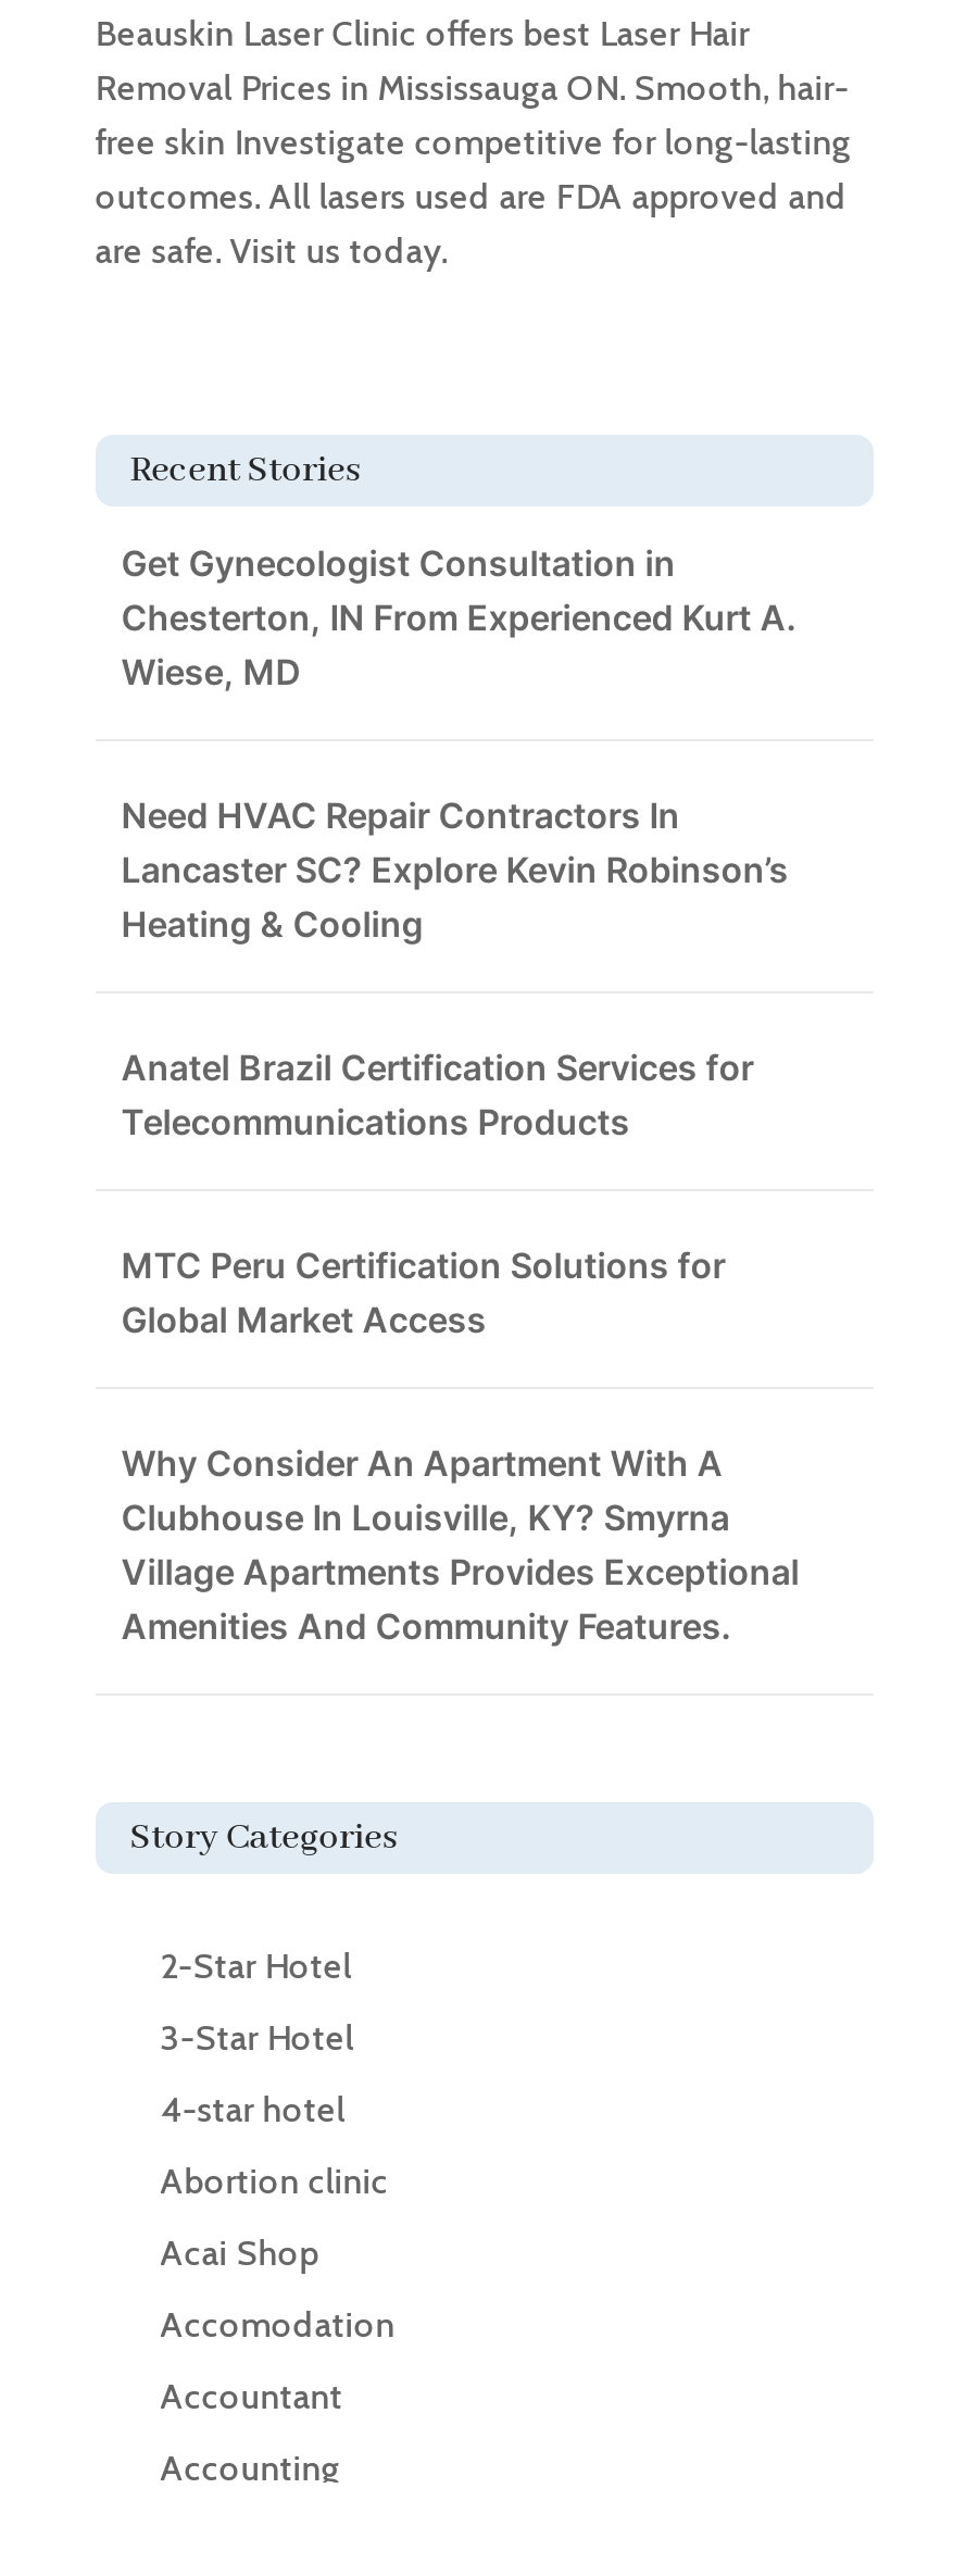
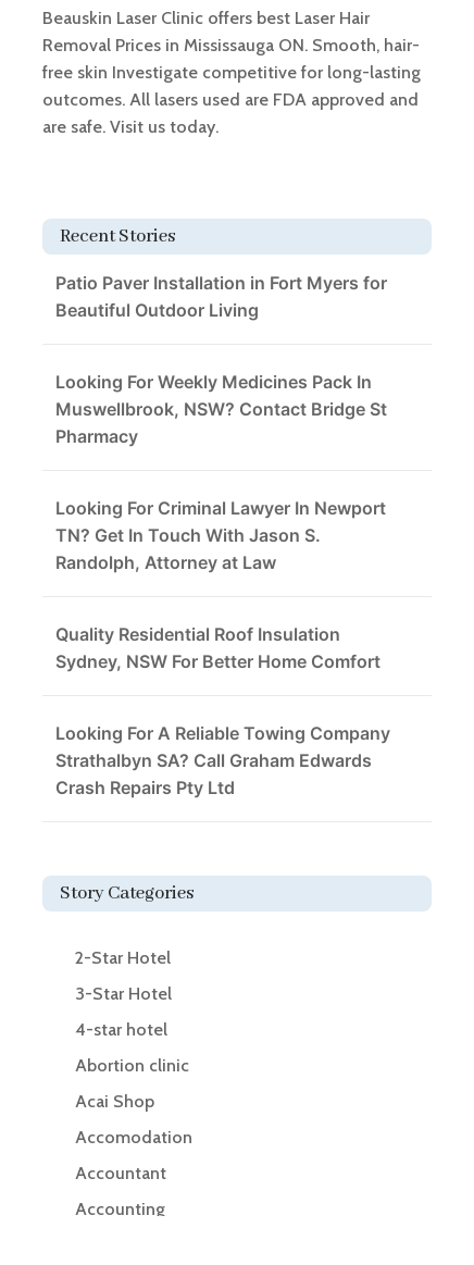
- Get Gynecologist Consultation in
- Chesterton, IN From Experienced Kurt A.
- Wiese, MD
+ Patio Paver Installation in Fort Myers for
+ Beautiful Outdoor Living

- Need HVAC Repair Contractors In
- Lancaster SC? Explore Kevin Robinson’s
- Heating & Cooling
+ Looking For Weekly Medicines Pack In
+ Muswellbrook, NSW? Contact Bridge St
+ Pharmacy

- Anatel Brazil Certification Services for
- Telecommunications Products
+ Looking For Criminal Lawyer In Newport
+ TN? Get In Touch With Jason S.
+ Randolph, Attorney at Law

- MTC Peru Certification Solutions for
- Global Market Access
+ Quality Residential Roof Insulation
+ Sydney, NSW For Better Home Comfort

- Why Consider An Apartment With A
- Clubhouse In Louisville, KY? Smyrna
- Village Apartments Provides Exceptional
- Amenities And Community Features.
+ Looking For A Reliable Towing Company
+ Strathalbyn SA? Call Graham Edwards
+ Crash Repairs Pty Ltd
